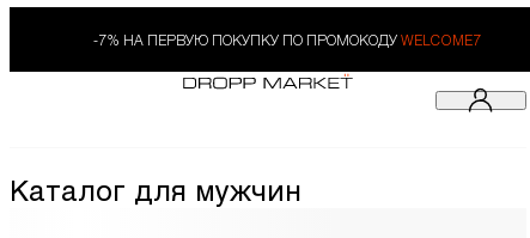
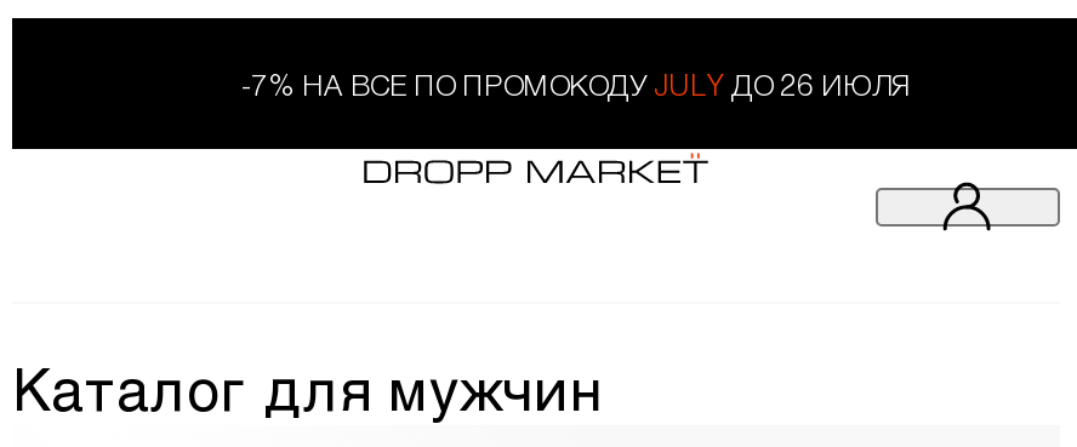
- -7% НА ПЕРВУЮ ПОКУПКУ ПО ПРОМОКОДУ WELCOME7
+ -7% НА ВСЕ ПО ПРОМОКОДУ JULY ДО 26 ИЮЛЯ
